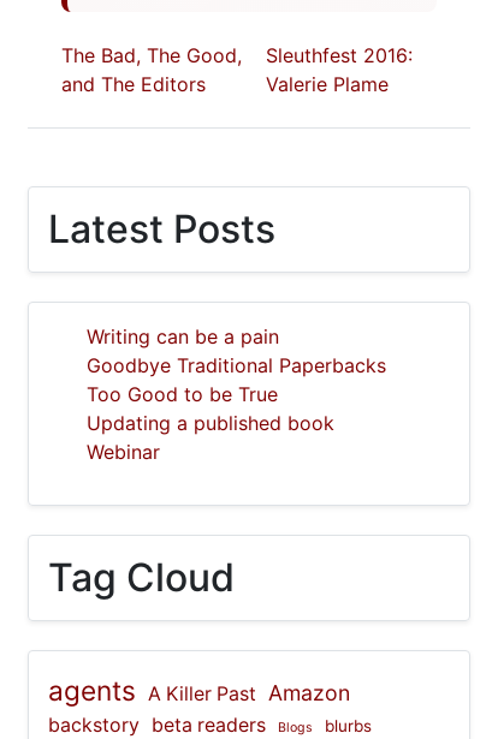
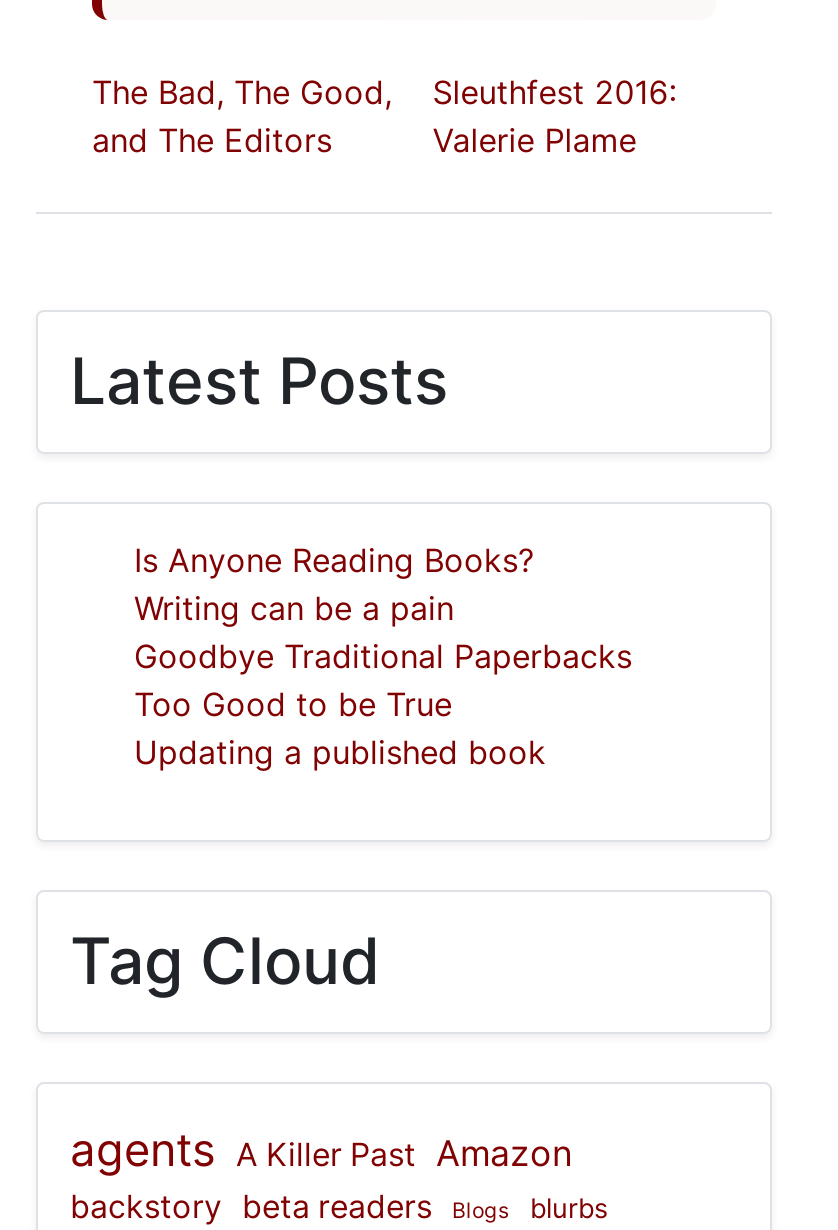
+ Is Anyone Reading Books?

moved down: Writing can be a pain | Goodbye Traditional Paperbacks | Too Good to be True | Updating a published book

- Webinar
